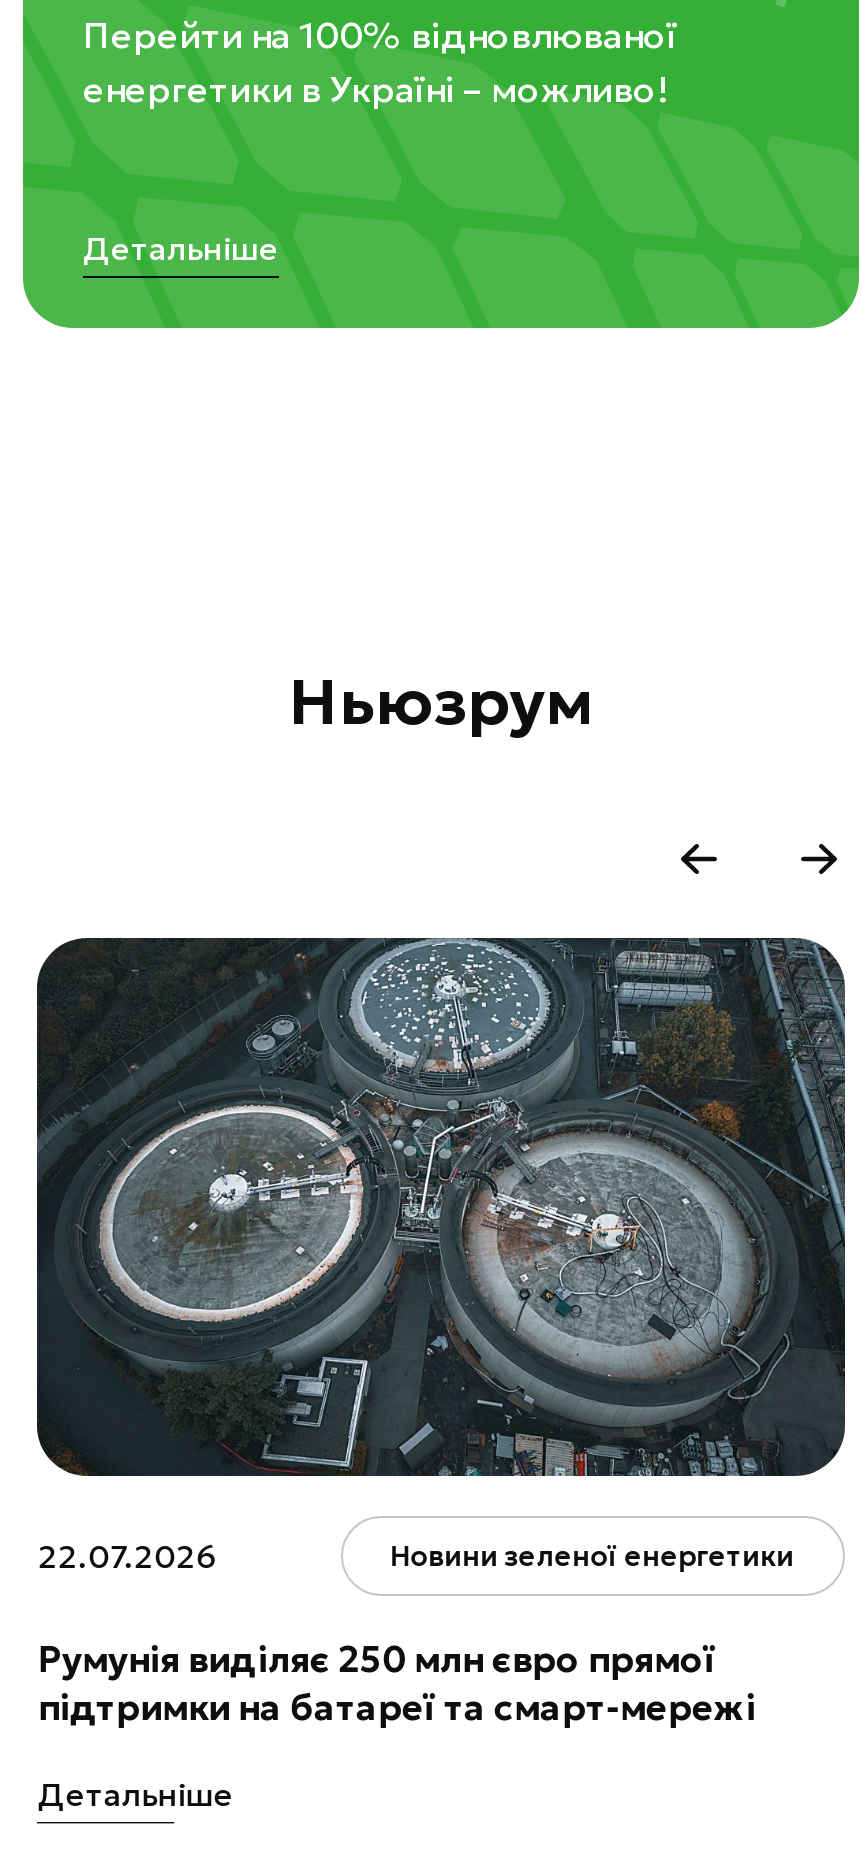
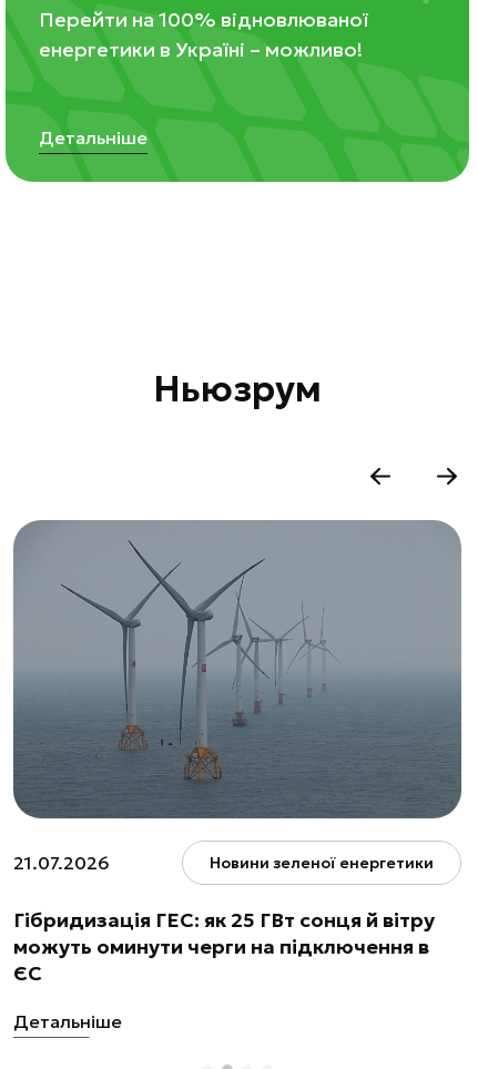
- [image]
- 22.07.2026
+ [image]
+ 21.07.2026

- Румунія виділяє 250 млн євро прямої
- підтримки на батареї та смарт-мережі
+ Гібридизація ГЕС: як 25 ГВт сонця й вітру
+ можуть оминути черги на підключення в
+ ЄС
